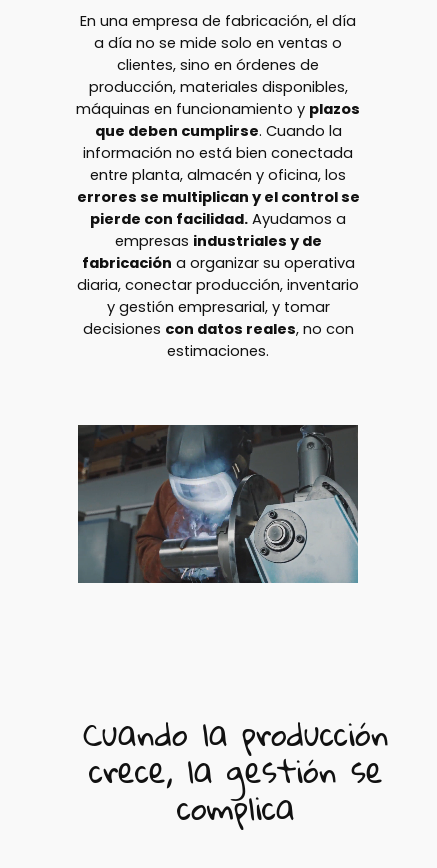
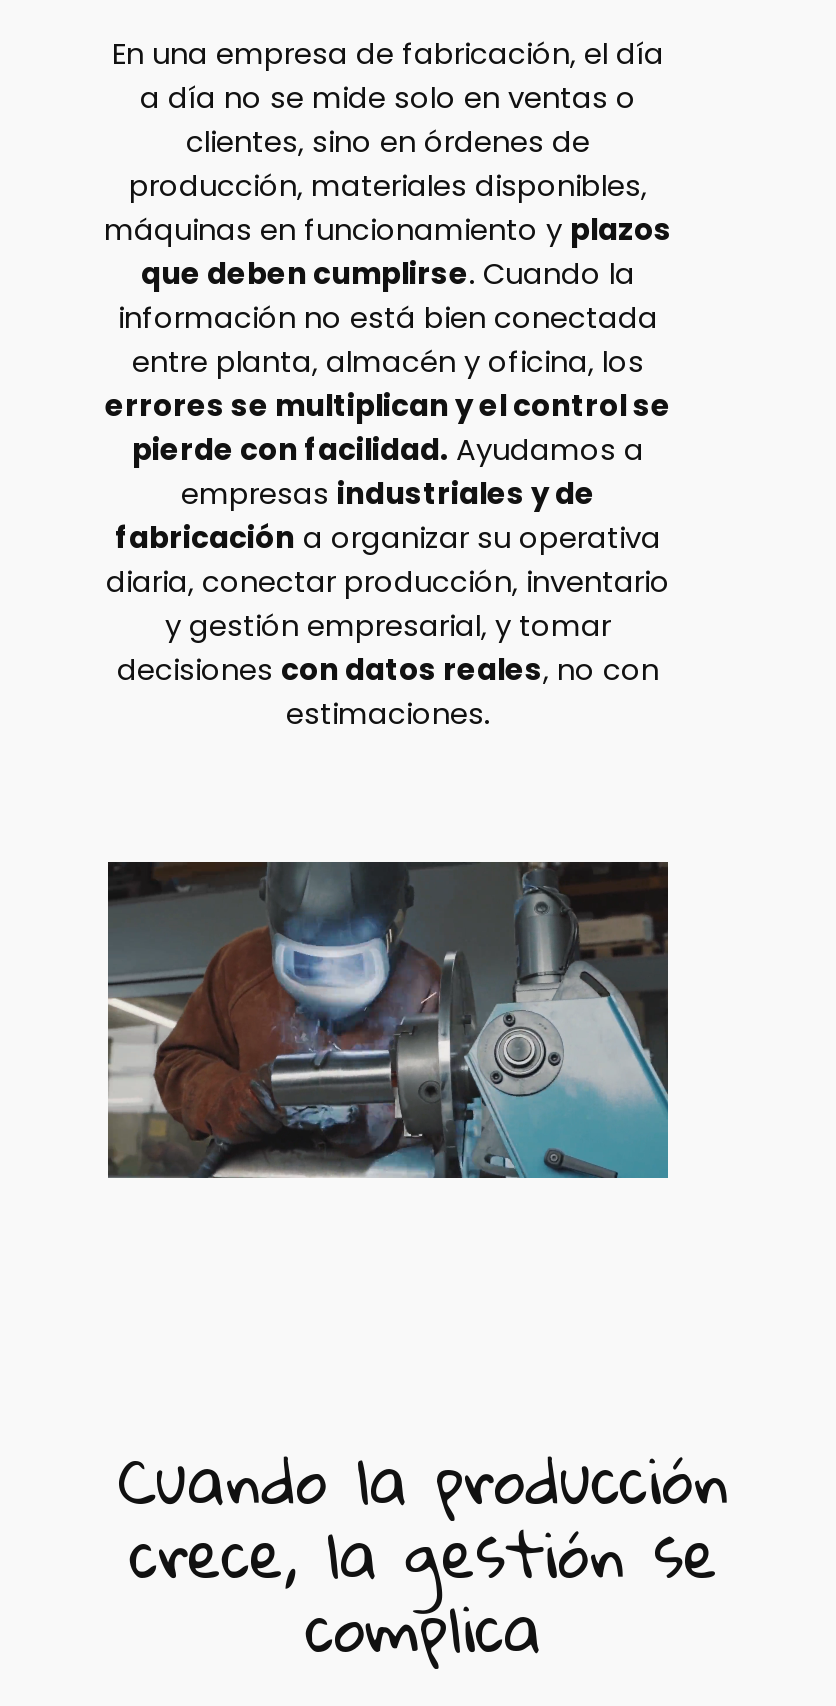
- [image]
+ [image]
